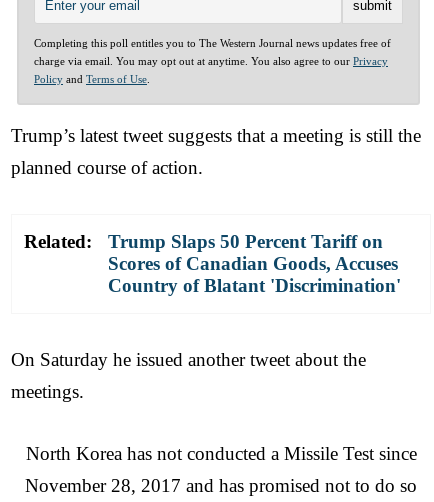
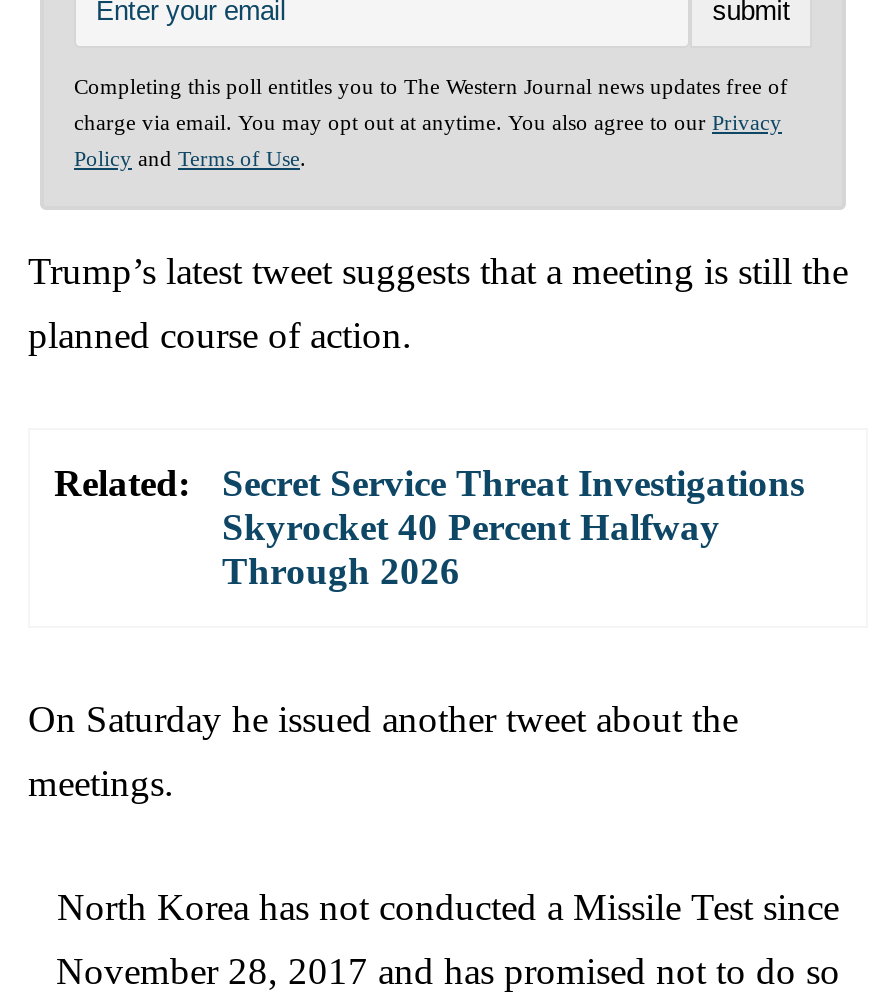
- Trump Slaps 50 Percent Tariff on
- Scores of Canadian Goods, Accuses
- Country of Blatant 'Discrimination'
+ Secret Service Threat Investigations
+ Skyrocket 40 Percent Halfway
+ Through 2026
